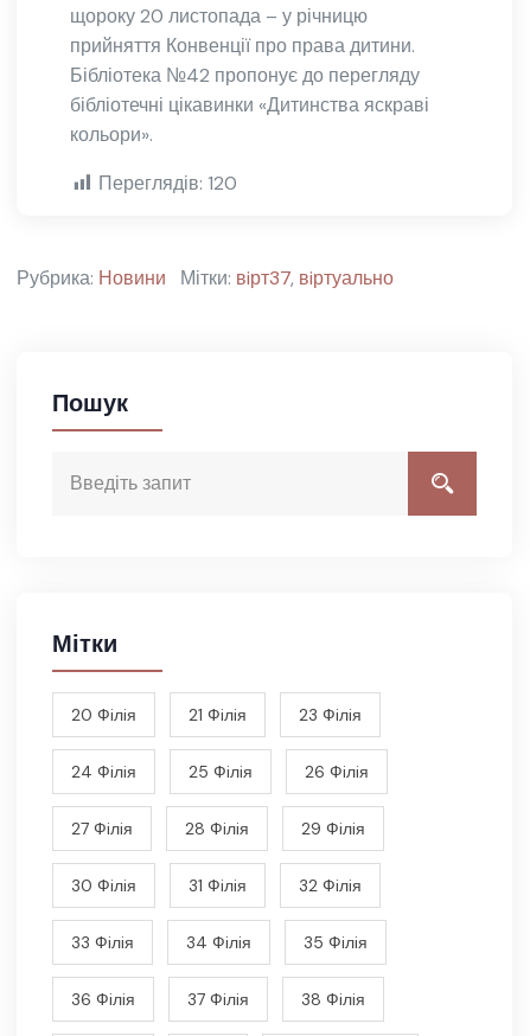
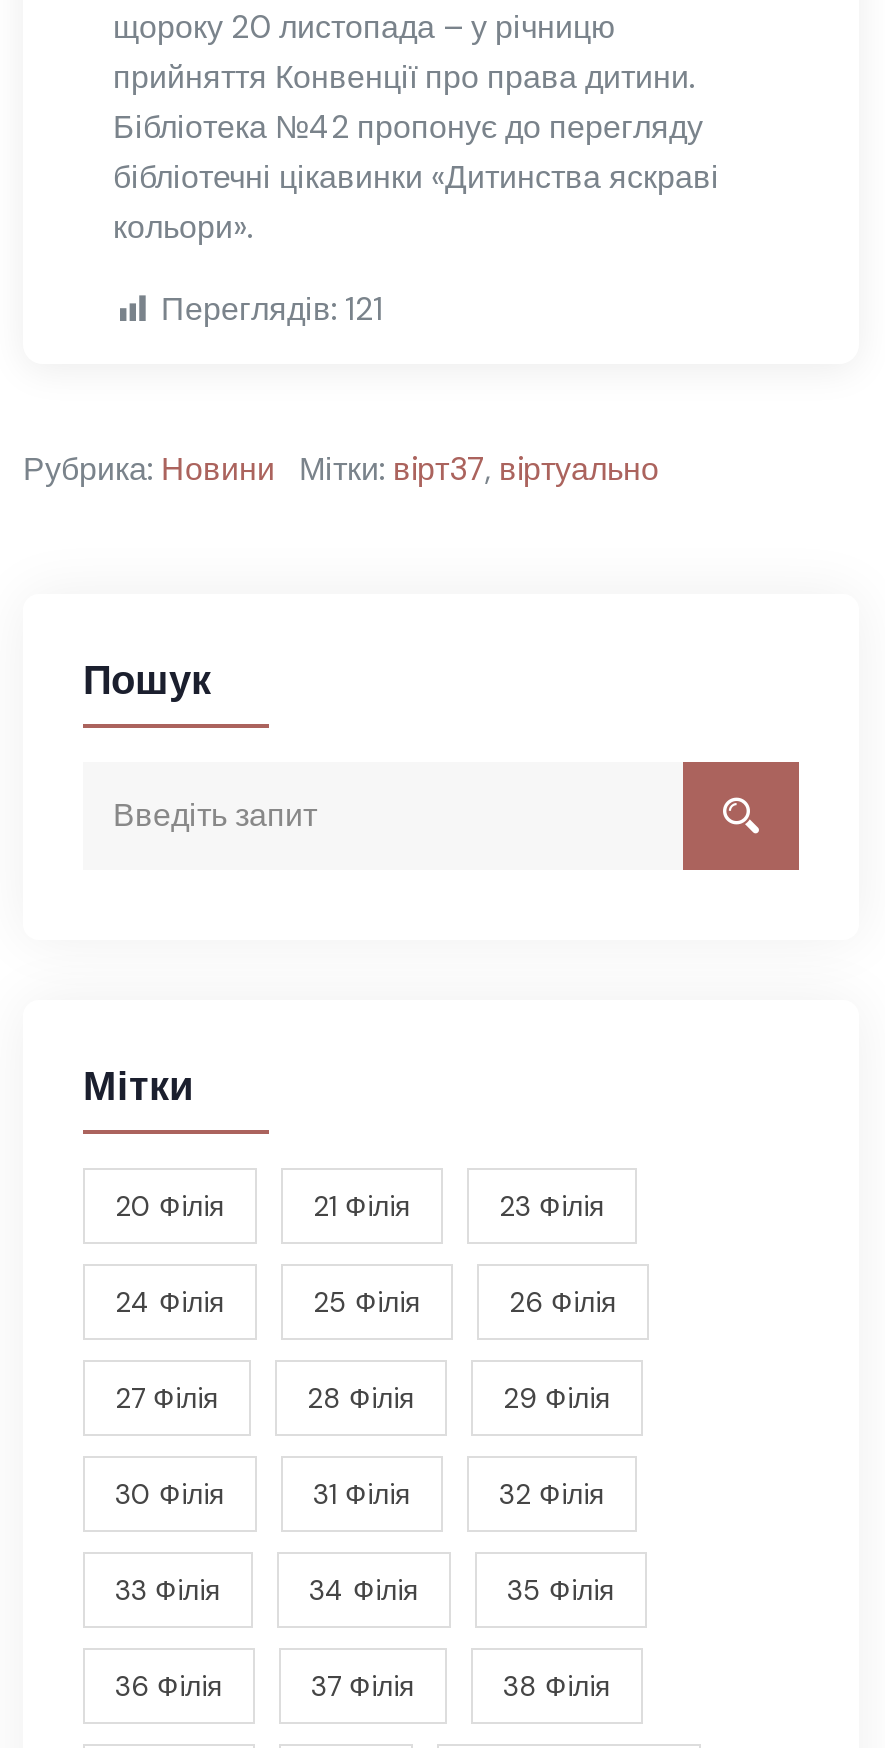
- Переглядів: 120
+ Переглядів: 121
